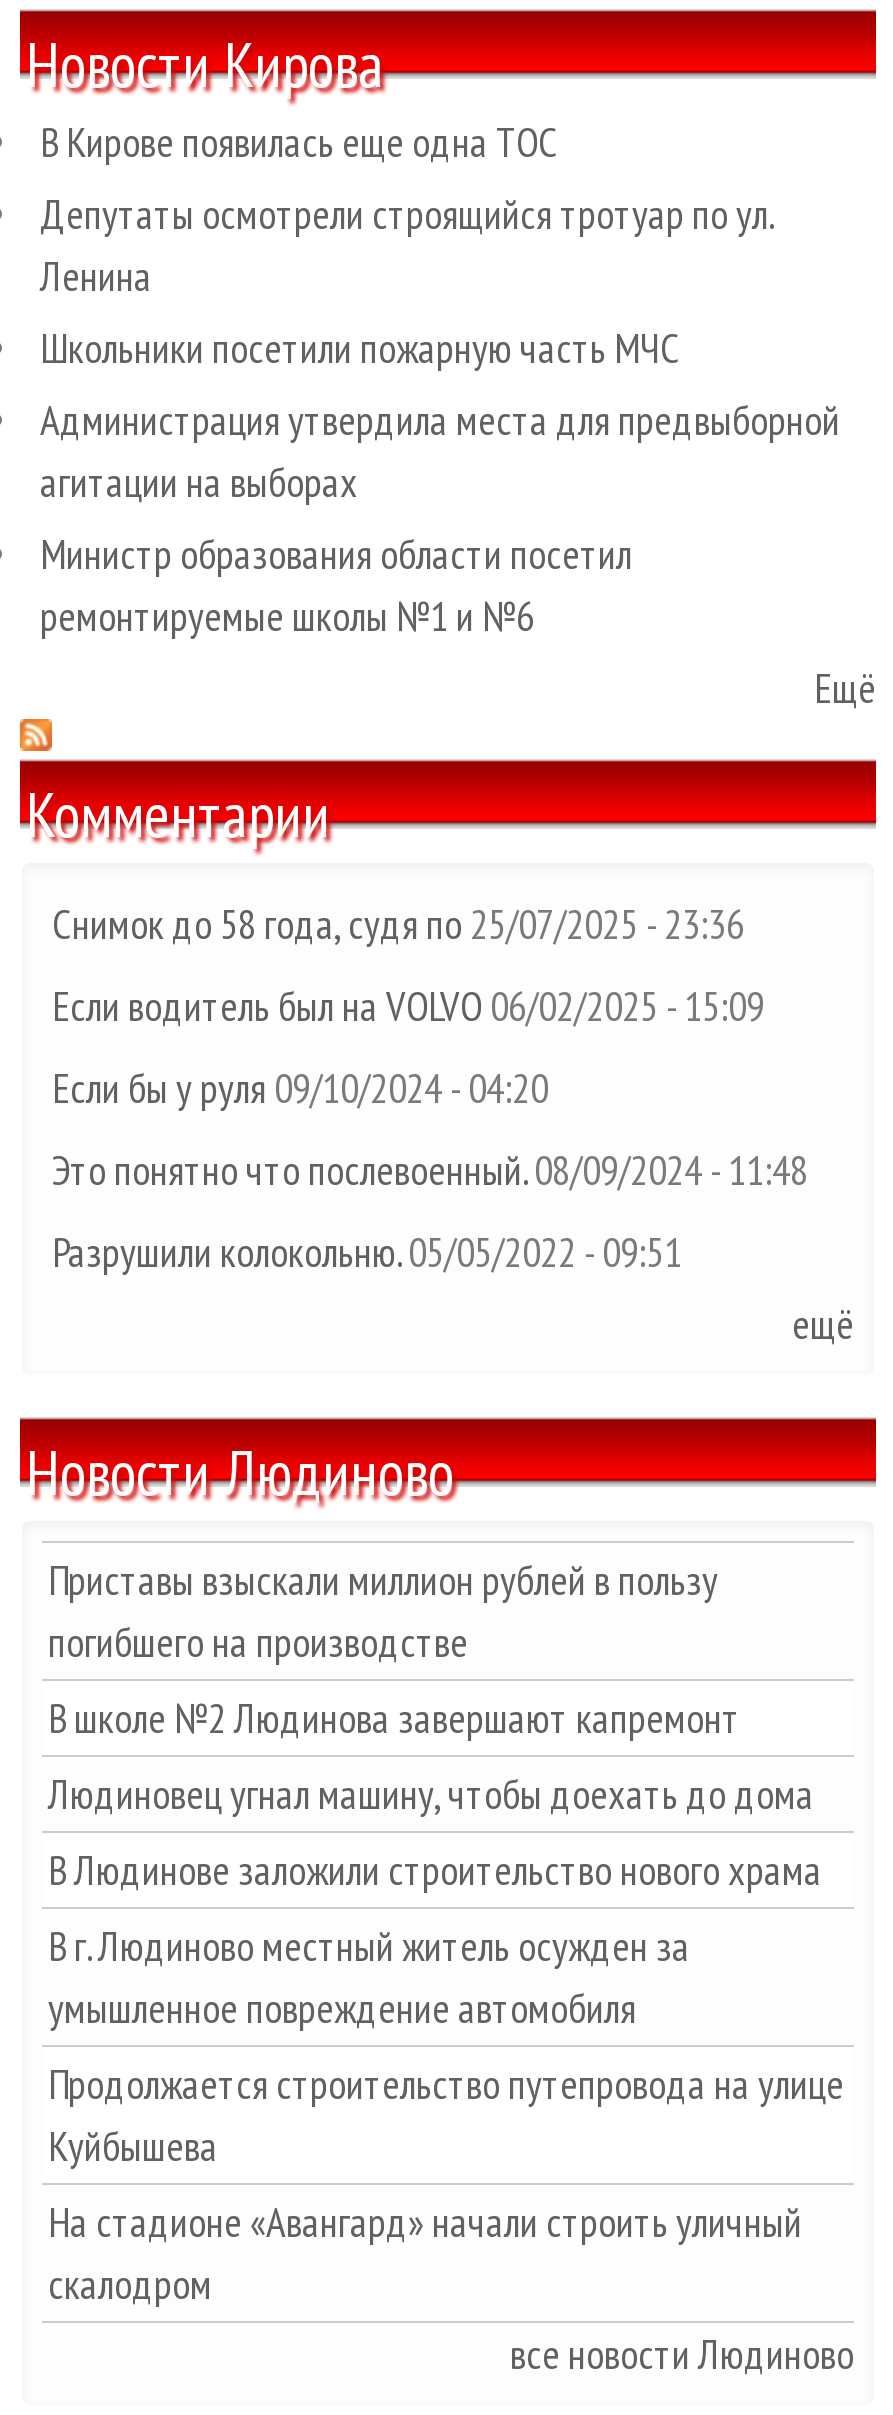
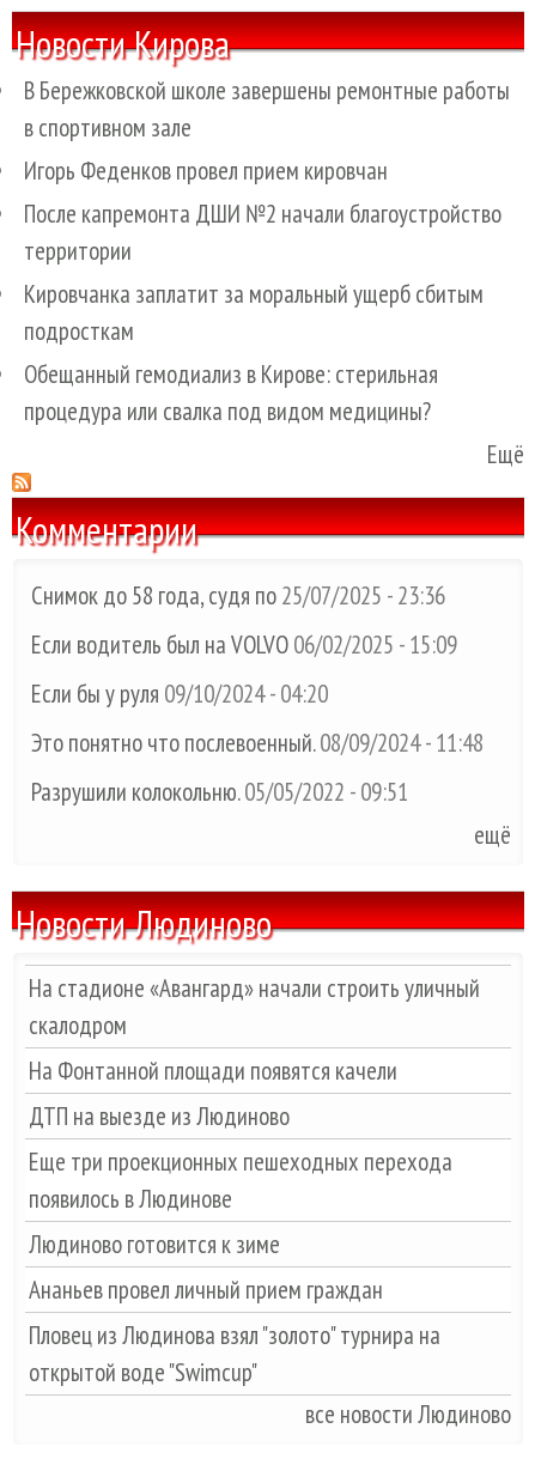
- В Кирове появилась еще одна ТОС
- Депутаты осмотрели строящийся тротуар по ул.
- Ленина
- Школьники посетили пожарную часть МЧС
- Администрация утвердила места для предвыборной
- агитации на выборах
- Министр образования области посетил
- ремонтируемые школы №1 и №6
+ В Бережковской школе завершены ремонтные работы
+ в спортивном зале
+ Игорь Феденков провел прием кировчан
+ После капремонта ДШИ №2 начали благоустройство
+ территории
+ Кировчанка заплатит за моральный ущерб сбитым
+ подросткам
+ Обещанный гемодиализ в Кирове: стерильная
+ процедура или свалка под видом медицины?

moved down: Ещё | Снимок до 58 года, судя по 25/07/2025 - 23:36 | Если водитель был на VOLVO 06/02/2025 - 15:09 | Если бы у руля 09/10/2024 - 04:20 | Это понятно что послевоенный.08/09/2024 - 11:48 | Разрушили колокольню.05/05/2022 - 09:51 | ещё | Новости Людиново

- Приставы взыскали миллион рублей в пользу
- погибшего на производстве
- В школе №2 Людинова завершают капремонт
- Людиновец угнал машину, чтобы доехать до дома
- В Людинове заложили строительство нового храма
- В г. Людиново местный житель осужден за
- умышленное повреждение автомобиля
- Продолжается строительство путепровода на улице
- Куйбышева

moved up: На стадионе «Авангард» начали строить уличный | скалодром

+ На Фонтанной площади появятся качели
+ ДТП на выезде из Людиново
+ Еще три проекционных пешеходных перехода
+ появилось в Людинове
+ Людиново готовится к зиме
+ Ананьев провел личный прием граждан
+ Пловец из Людинова взял "золото" турнира на
+ открытой воде "Swimcup"
